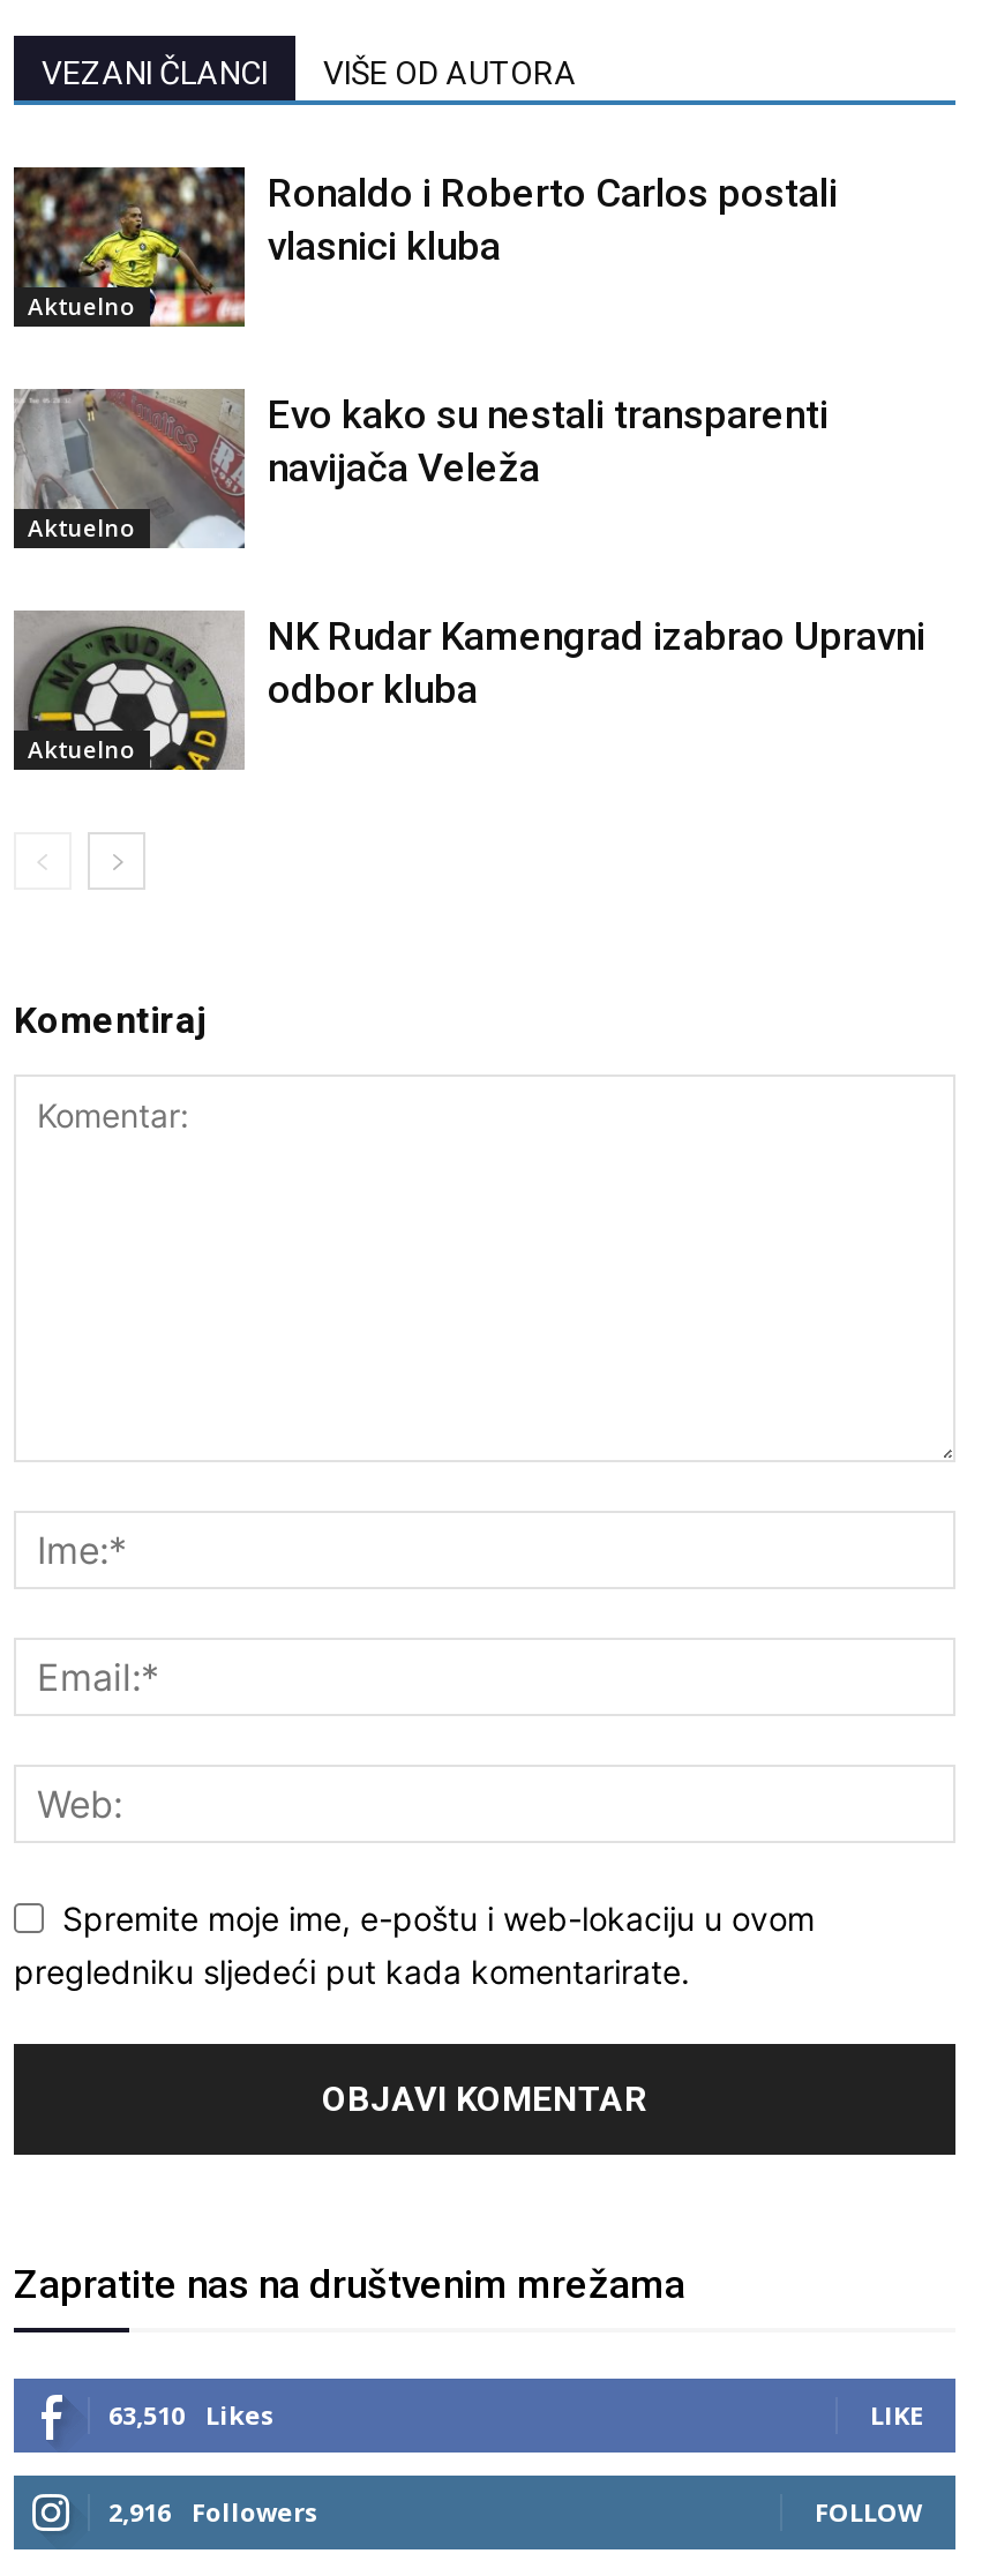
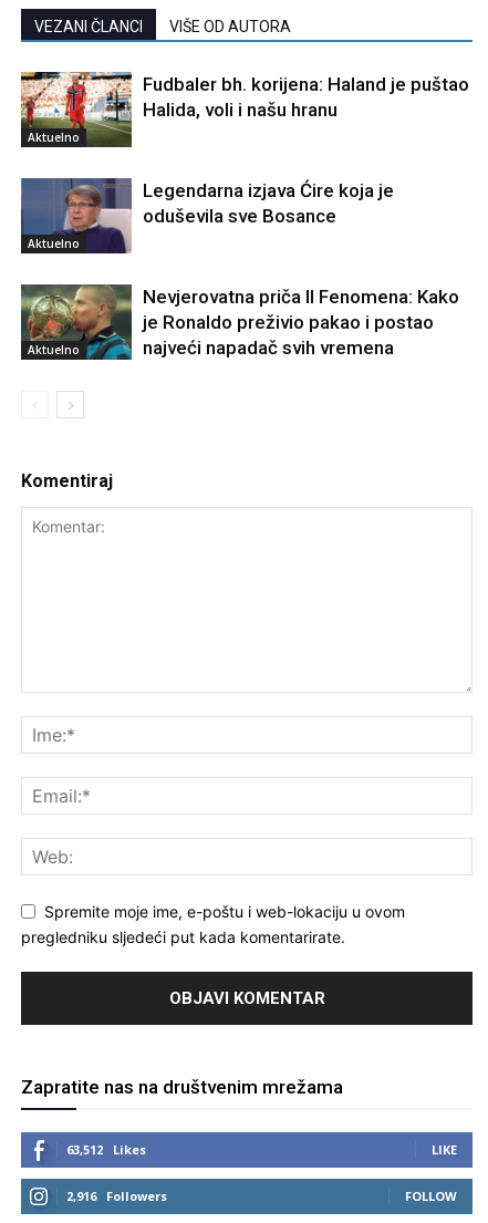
- [image]
- Ronaldo i Roberto Carlos postali
- vlasnici kluba
+ [image]
+ Fudbaler bh. korijena: Haland je puštao
+ Halida, voli i našu hranu

- [image]
- Evo kako su nestali transparenti
- navijača Veleža
+ [image]
+ Legendarna izjava Ćire koja je
+ oduševila sve Bosance

- [image]
- NK Rudar Kamengrad izabrao Upravni
- odbor kluba
+ [image]
+ Nevjerovatna priča Il Fenomena: Kako
+ je Ronaldo preživio pakao i postao
+ najveći napadač svih vremena

- 63,510 Likes
+ 63,512 Likes
